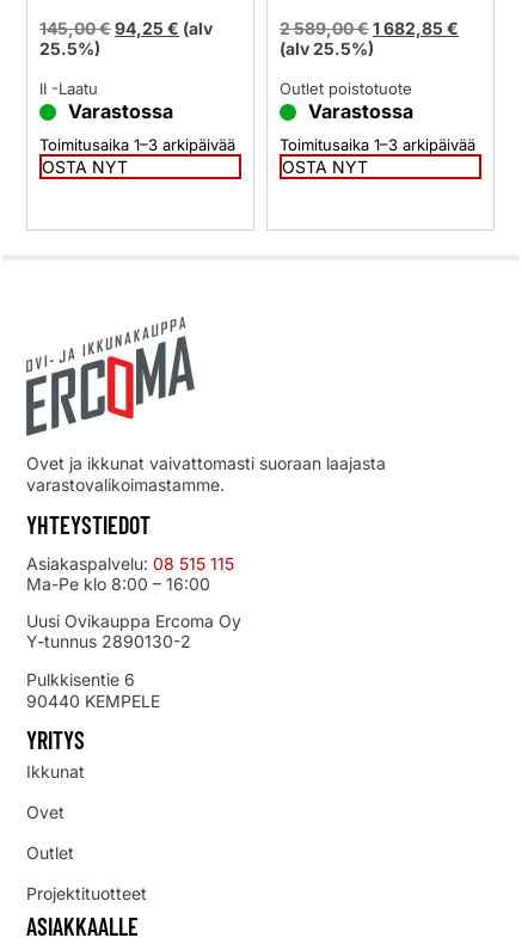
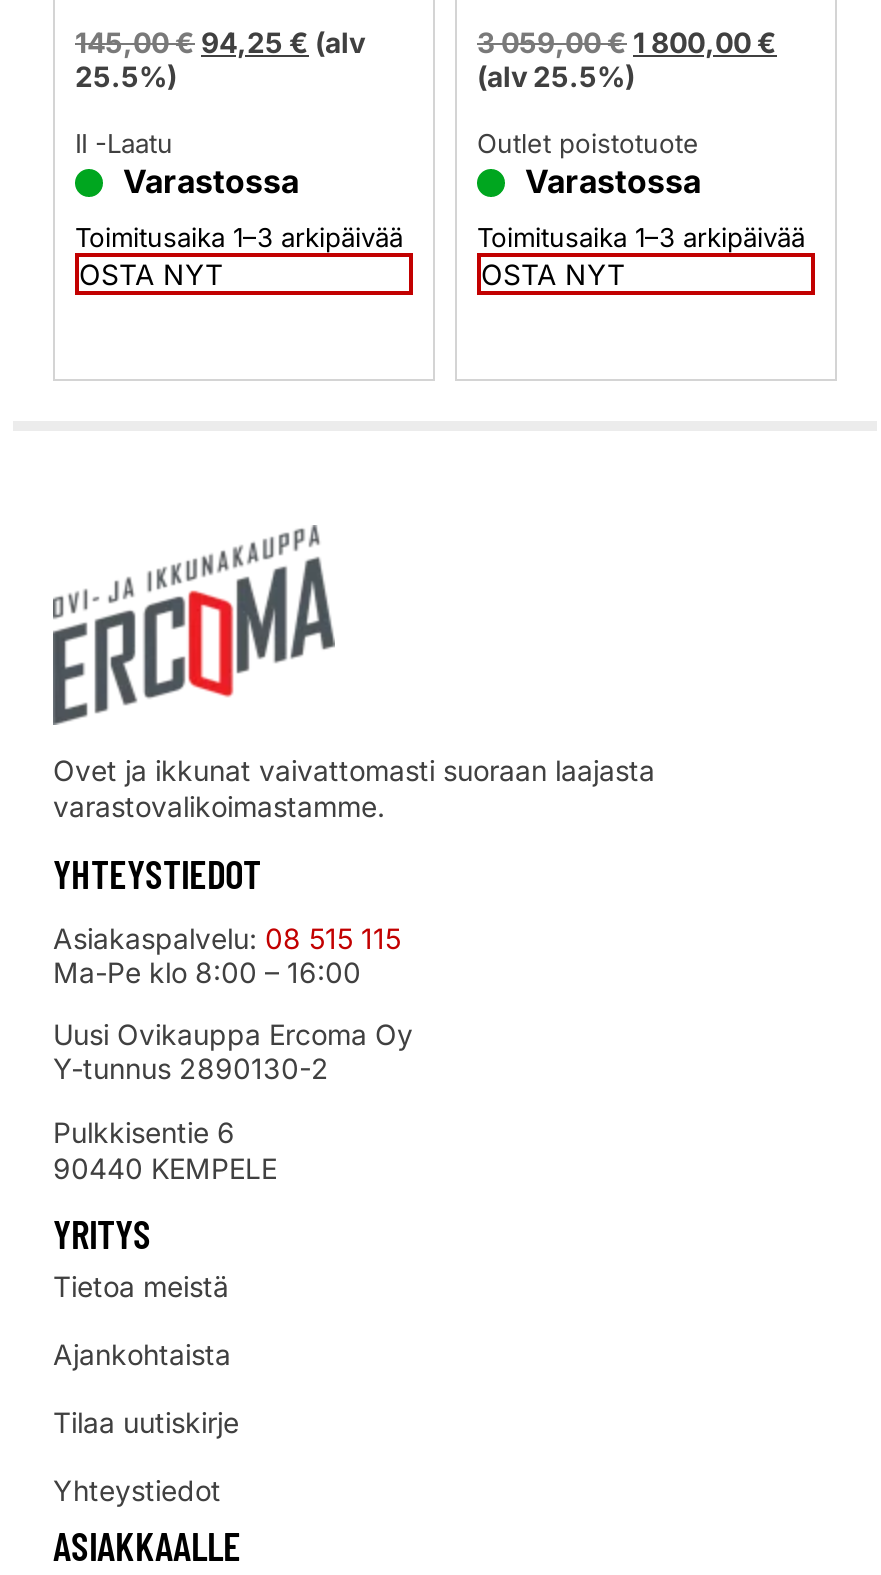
- 2 589,00€ 1 682,85 €
+ 3 059,00€ 1 800,00 €

- Ikkunat
+ Tietoa meistä

- Ovet
+ Ajankohtaista

- Outlet
+ Tilaa uutiskirje

- Projektituotteet
+ Yhteystiedot
